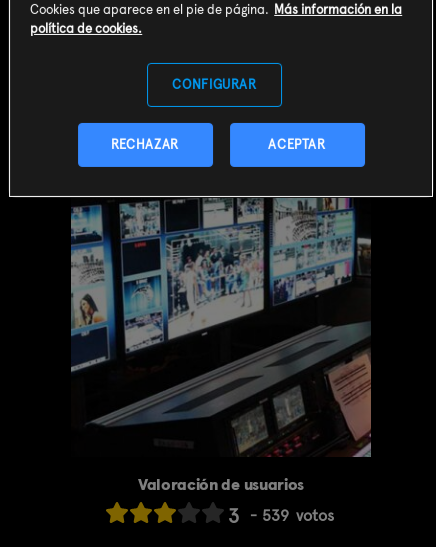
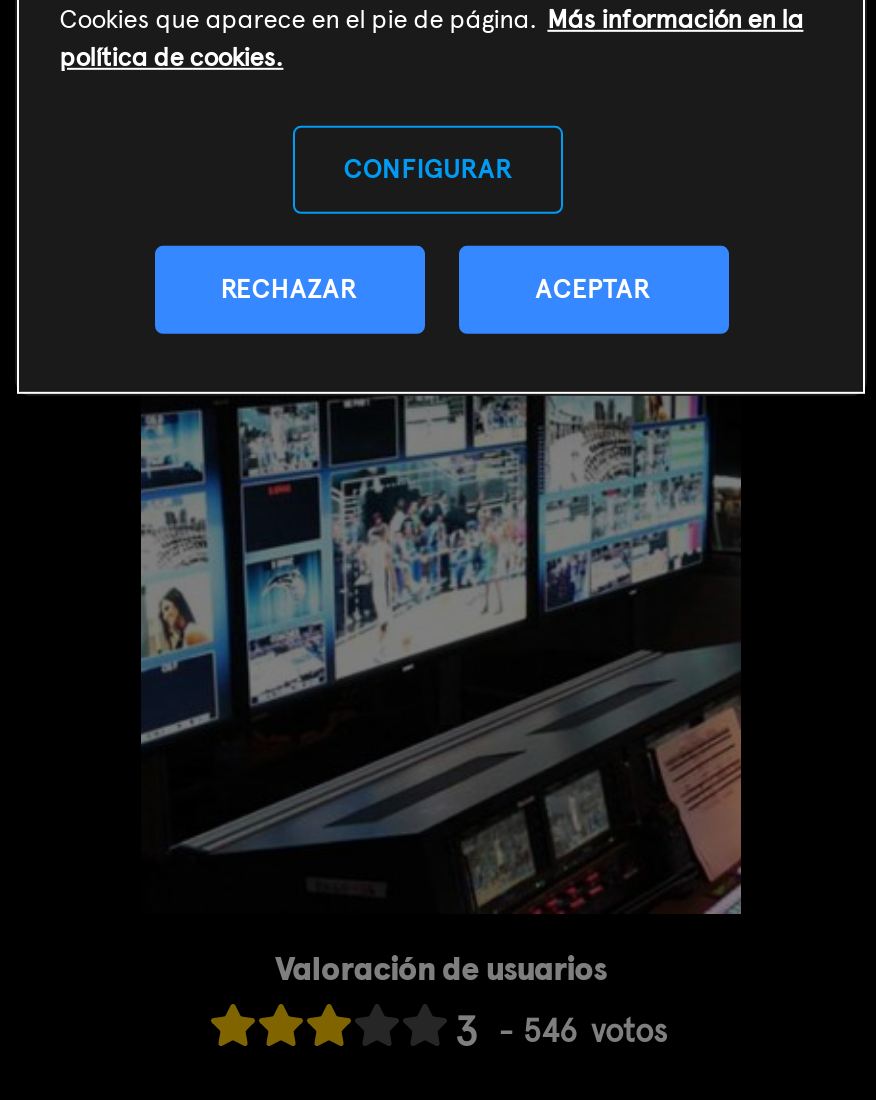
- 3 539 votos
+ 3 546 votos
